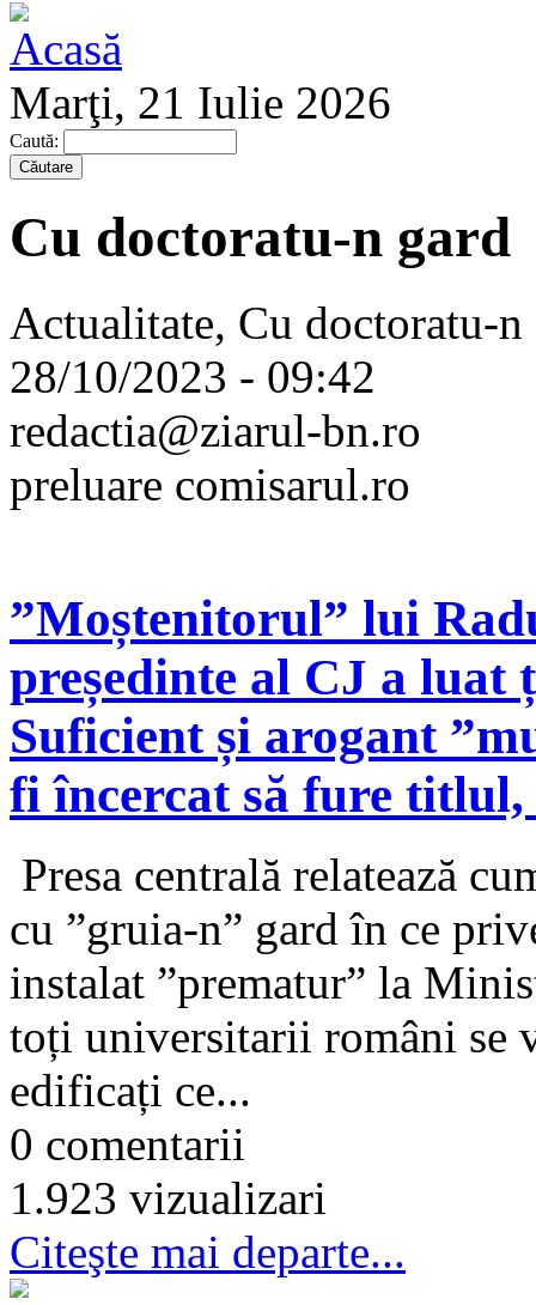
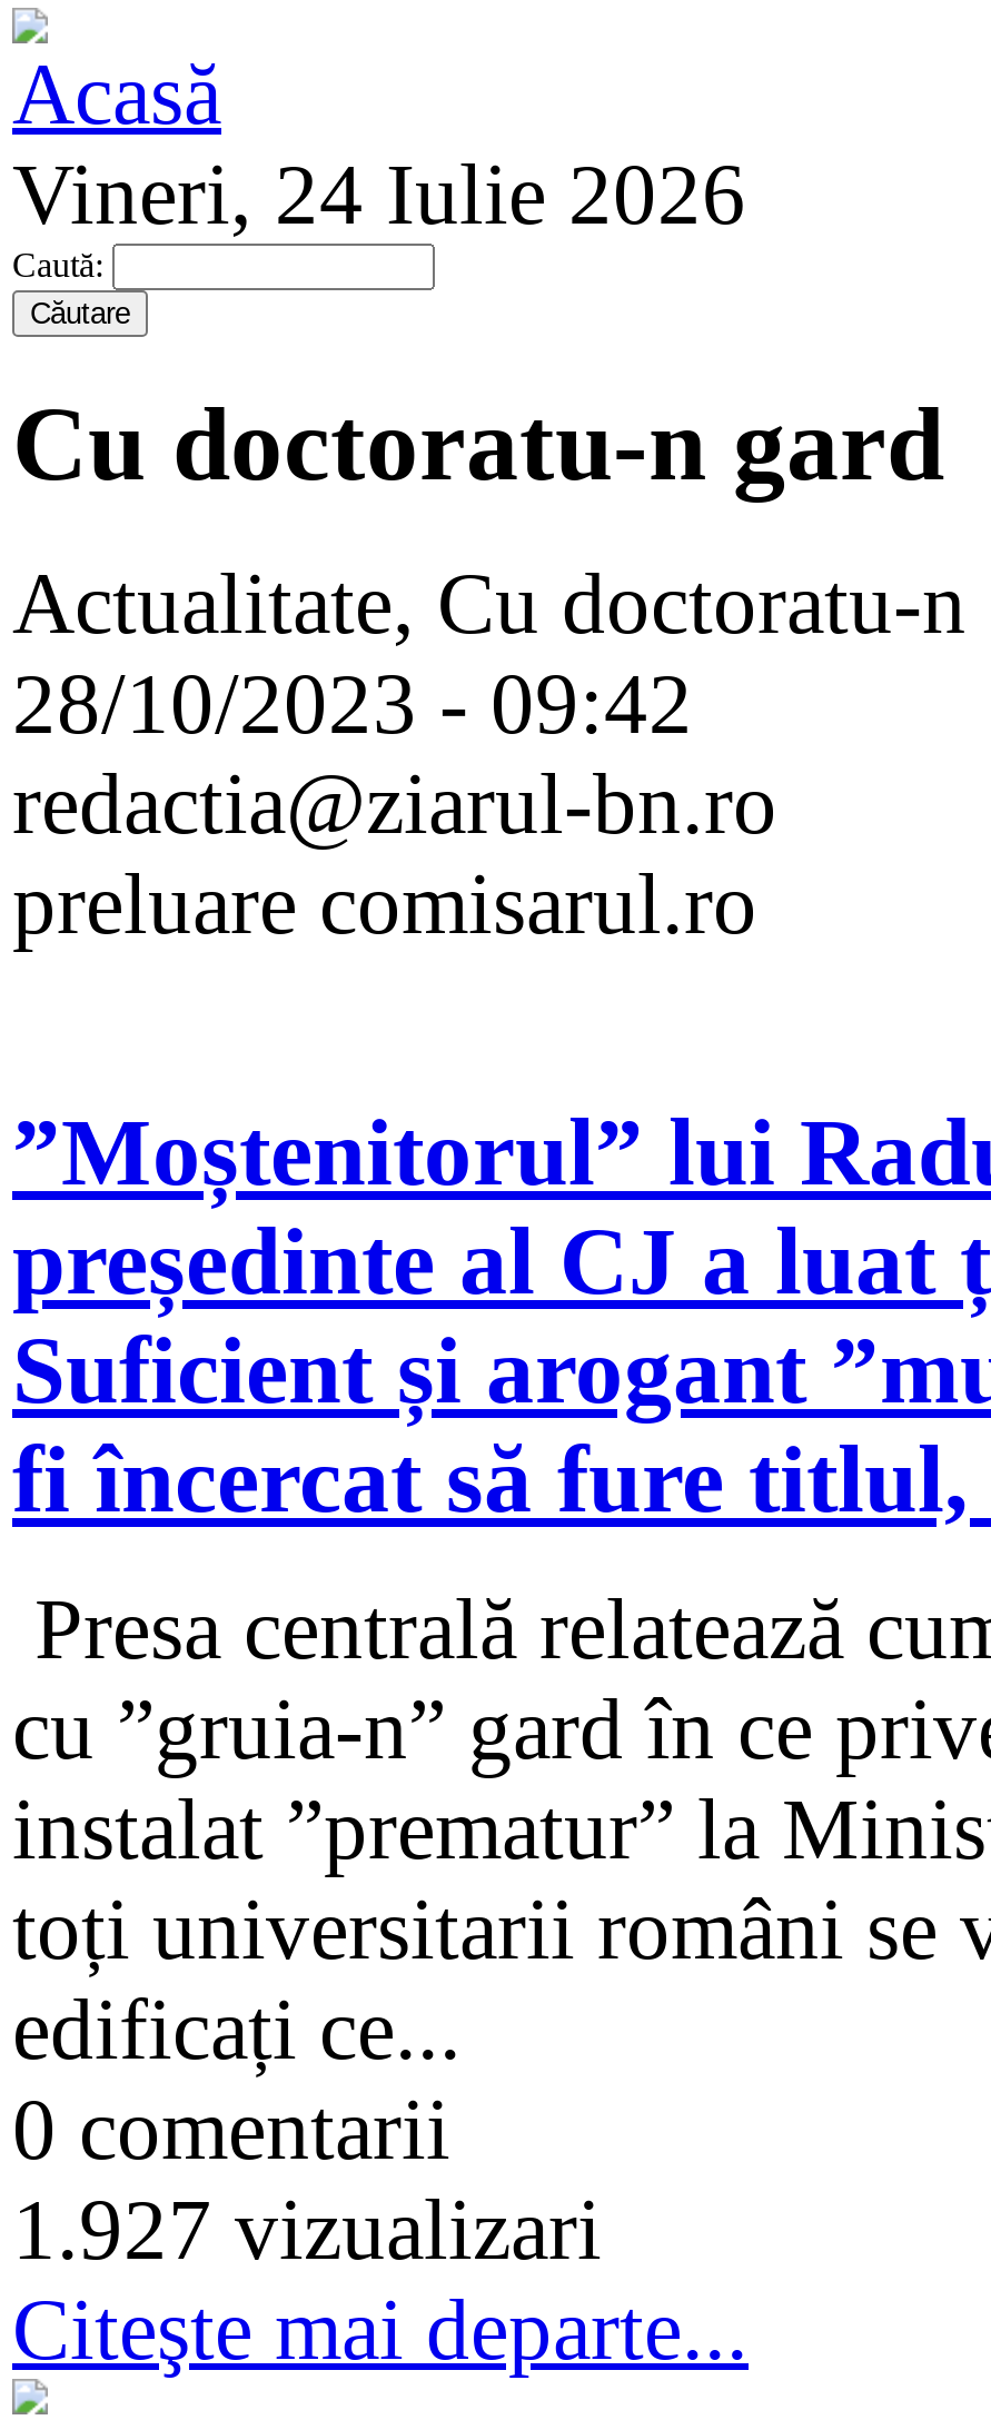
- Marţi, 21 Iulie 2026
+ Vineri, 24 Iulie 2026

- 1.923 vizualizari
+ 1.927 vizualizari
